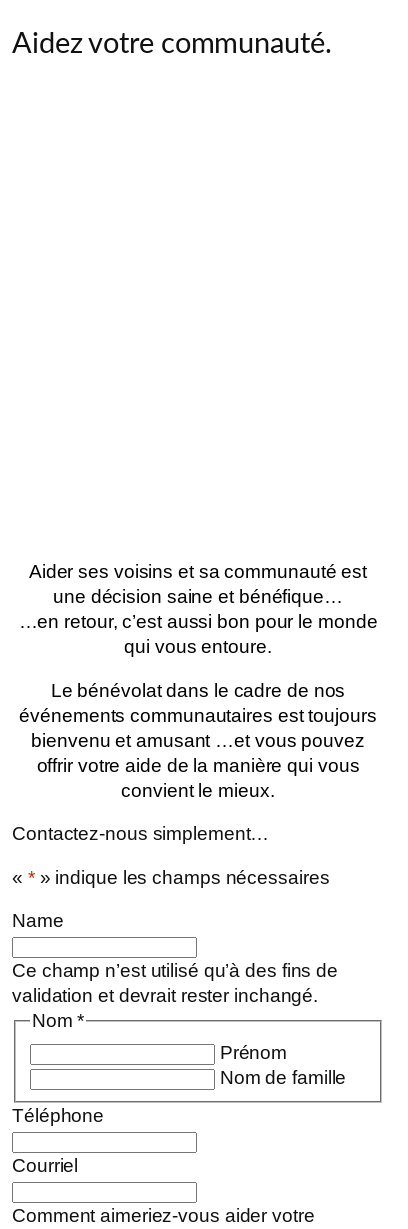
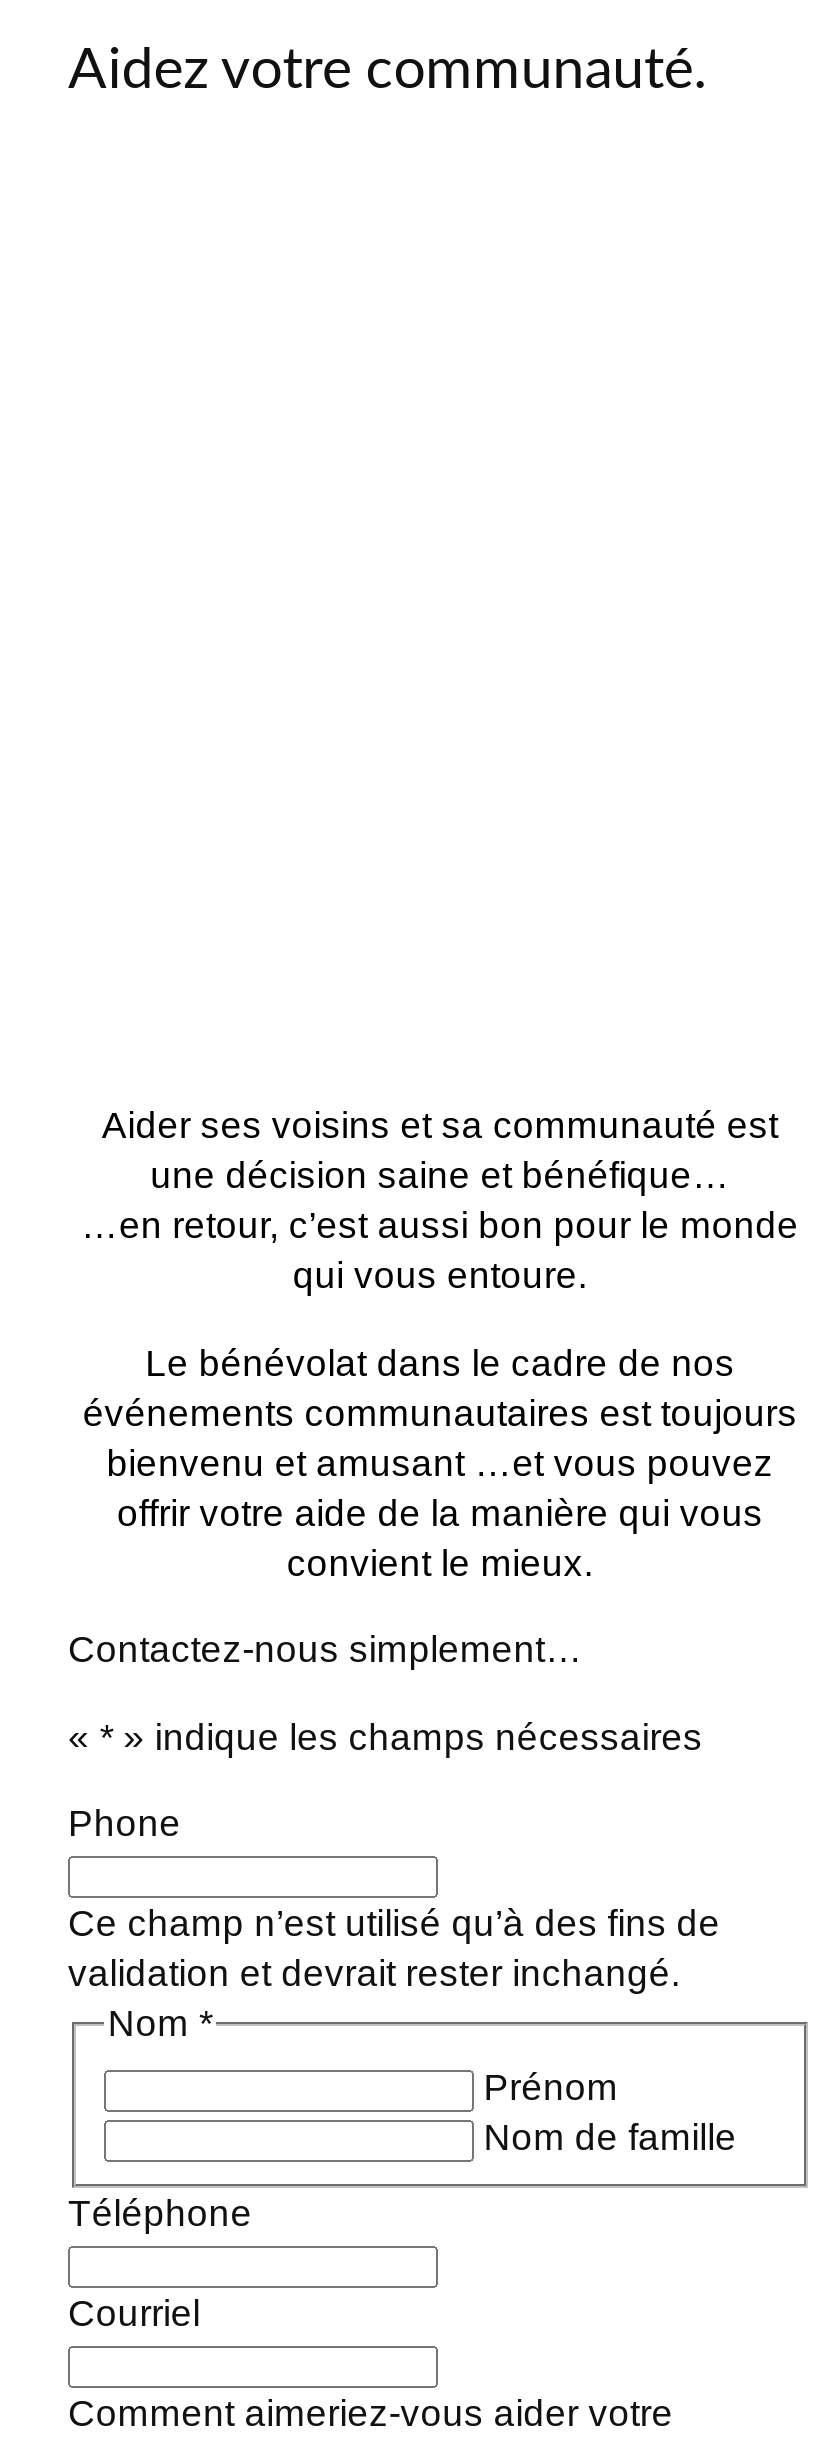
- Name
+ Phone
